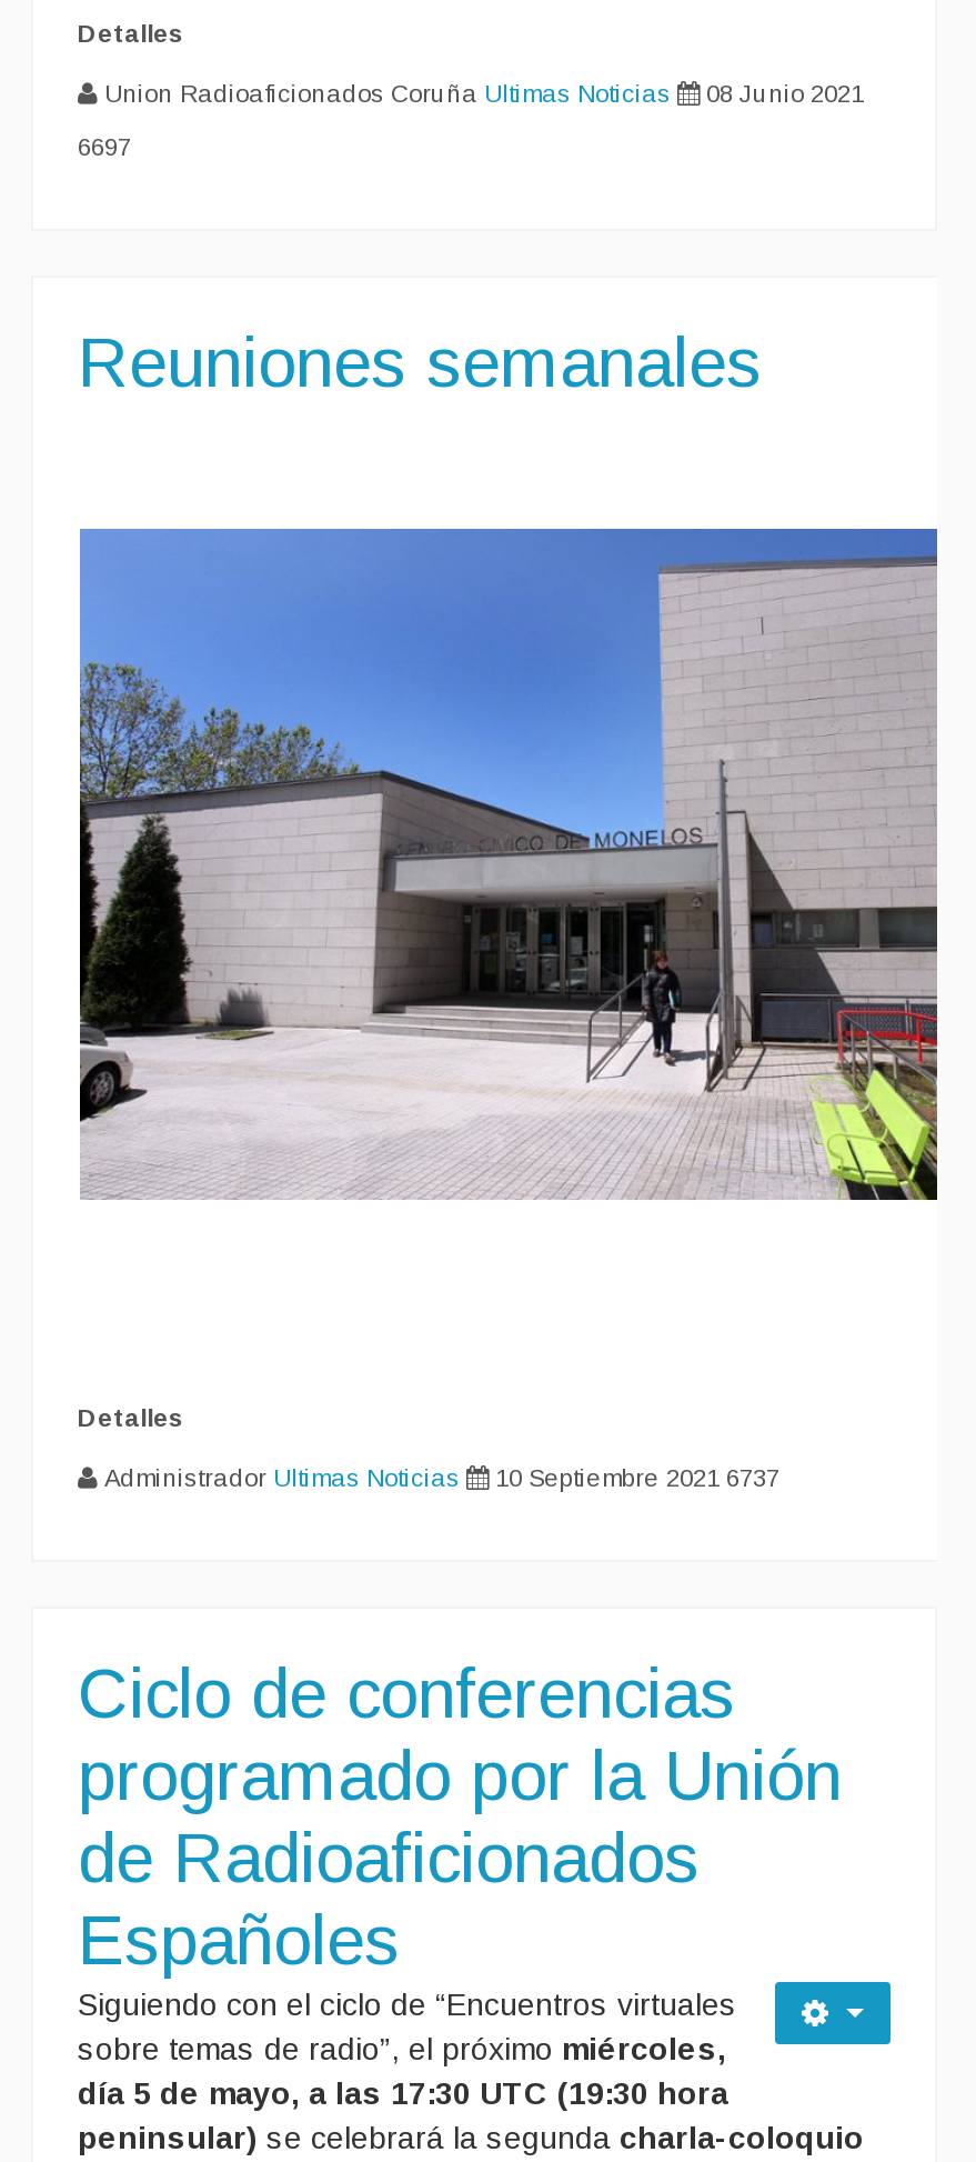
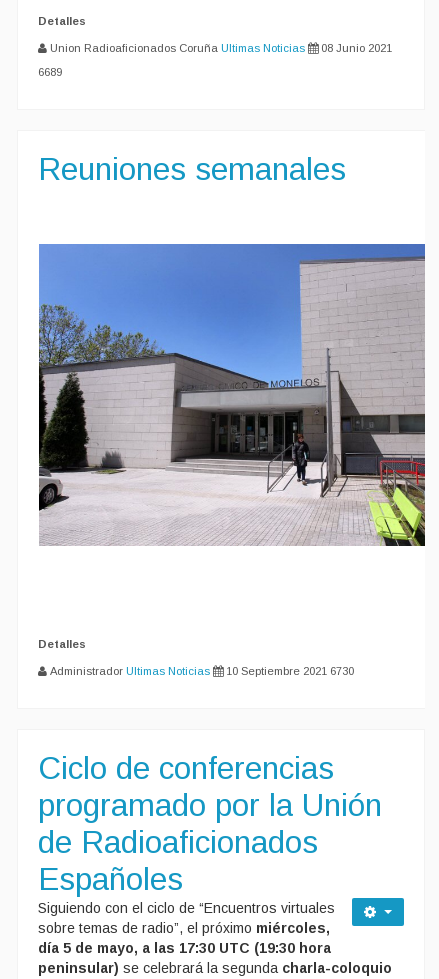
- 6697
+ 6689

- Administrador Ultimas Noticias 10 Septiembre 2021 6737
+ Administrador Ultimas Noticias 10 Septiembre 2021 6730
